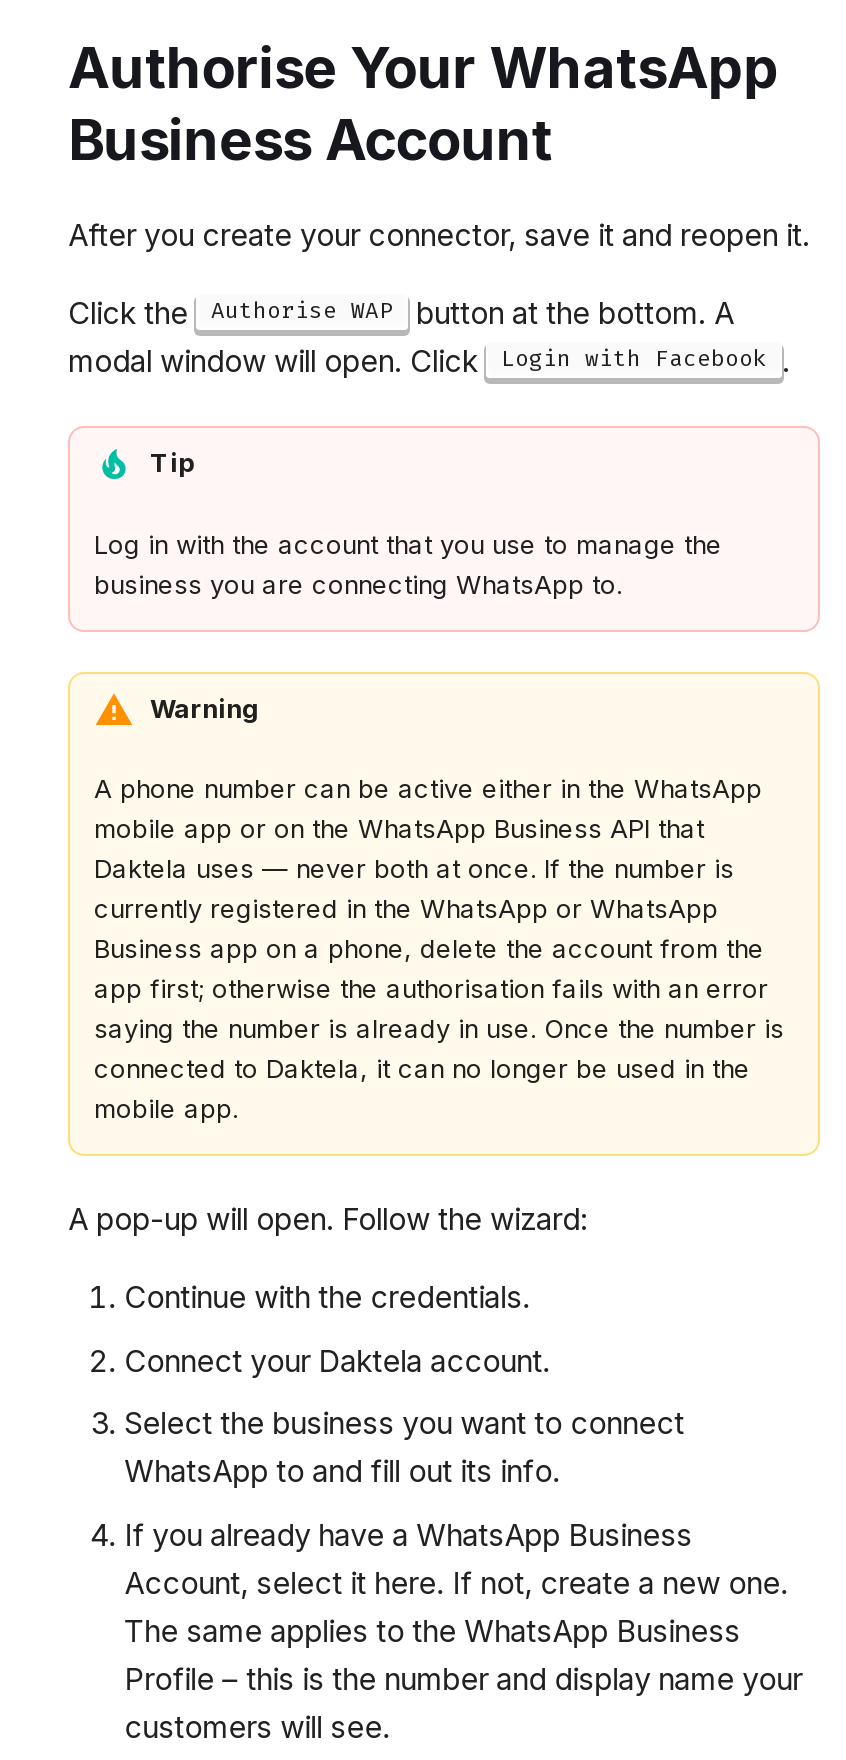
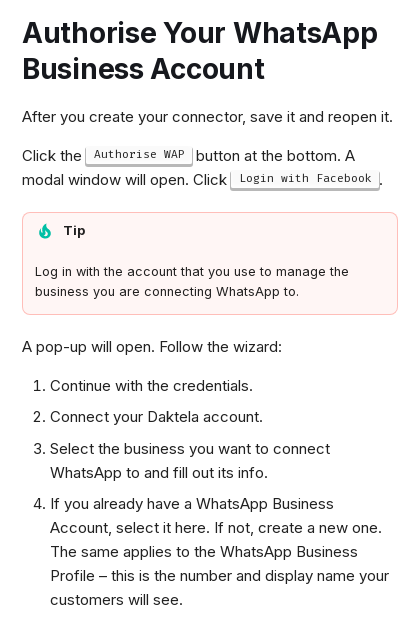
- [image]
- Warning
- A phone number can be active either in the WhatsApp
- mobile app or on the WhatsApp Business API that
- Daktela uses — never both at once. If the number is
- currently registered in the WhatsApp or WhatsApp
- Business app on a phone, delete the account from the
- app first; otherwise the authorisation fails with an error
- saying the number is already in use. Once the number is
- connected to Daktela, it can no longer be used in the
- mobile app.
